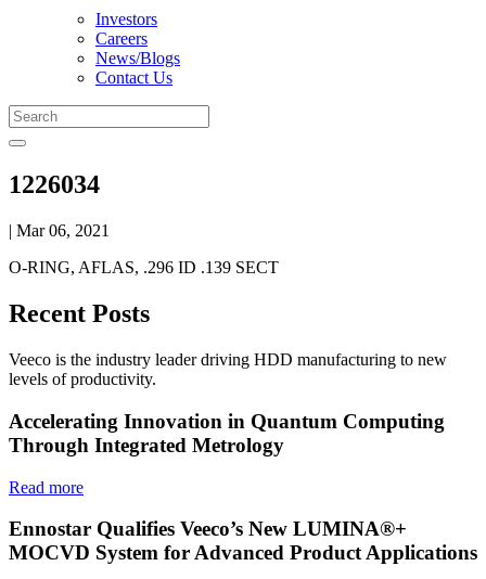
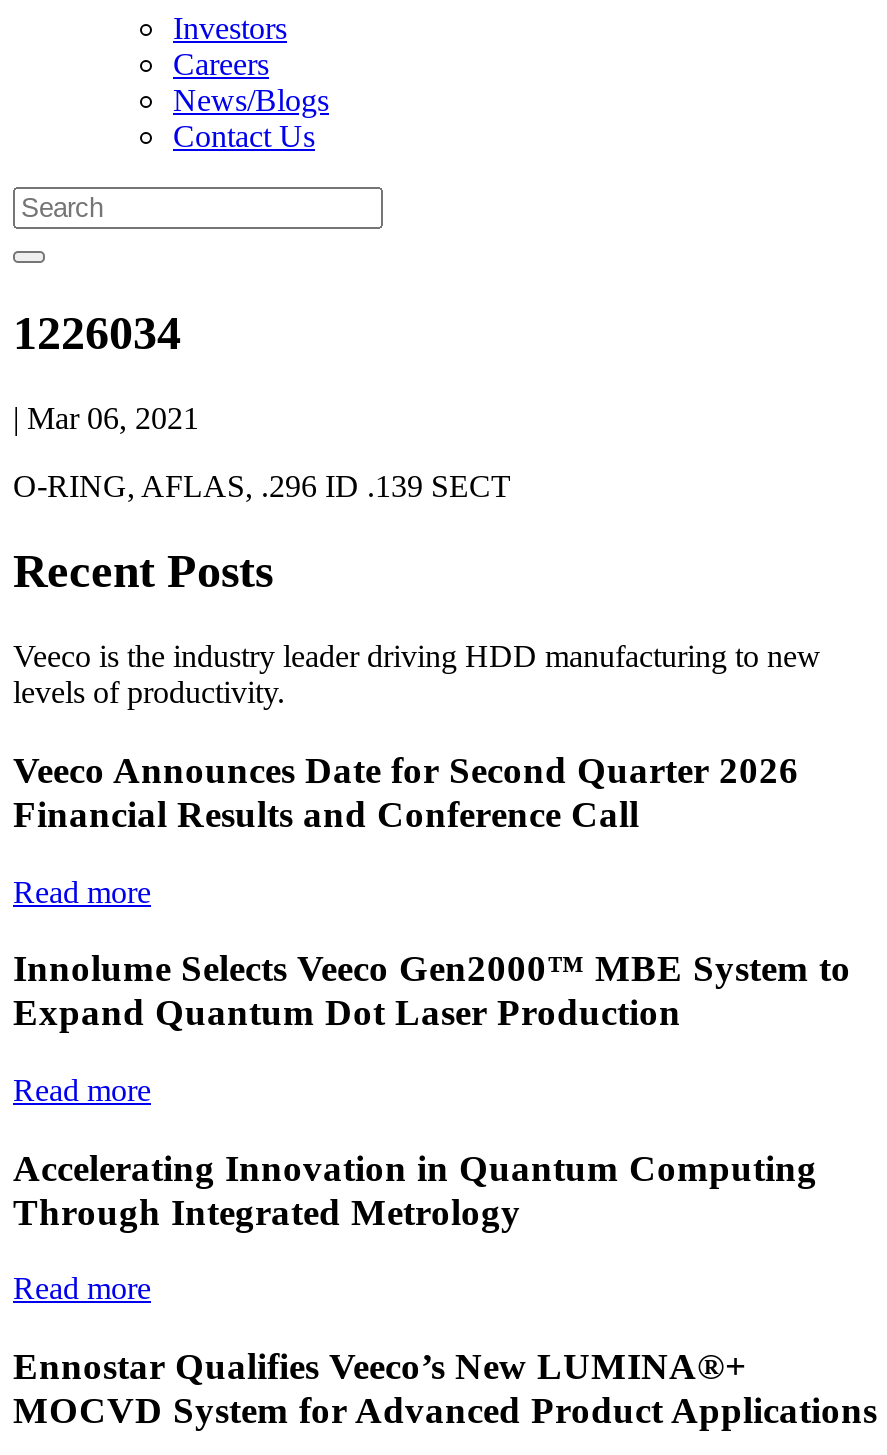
+ Veeco Announces Date for Second Quarter 2026
+ Financial Results and Conference Call
+ Read more
+ Innolume Selects Veeco Gen2000™ MBE System to
+ Expand Quantum Dot Laser Production
+ Read more
